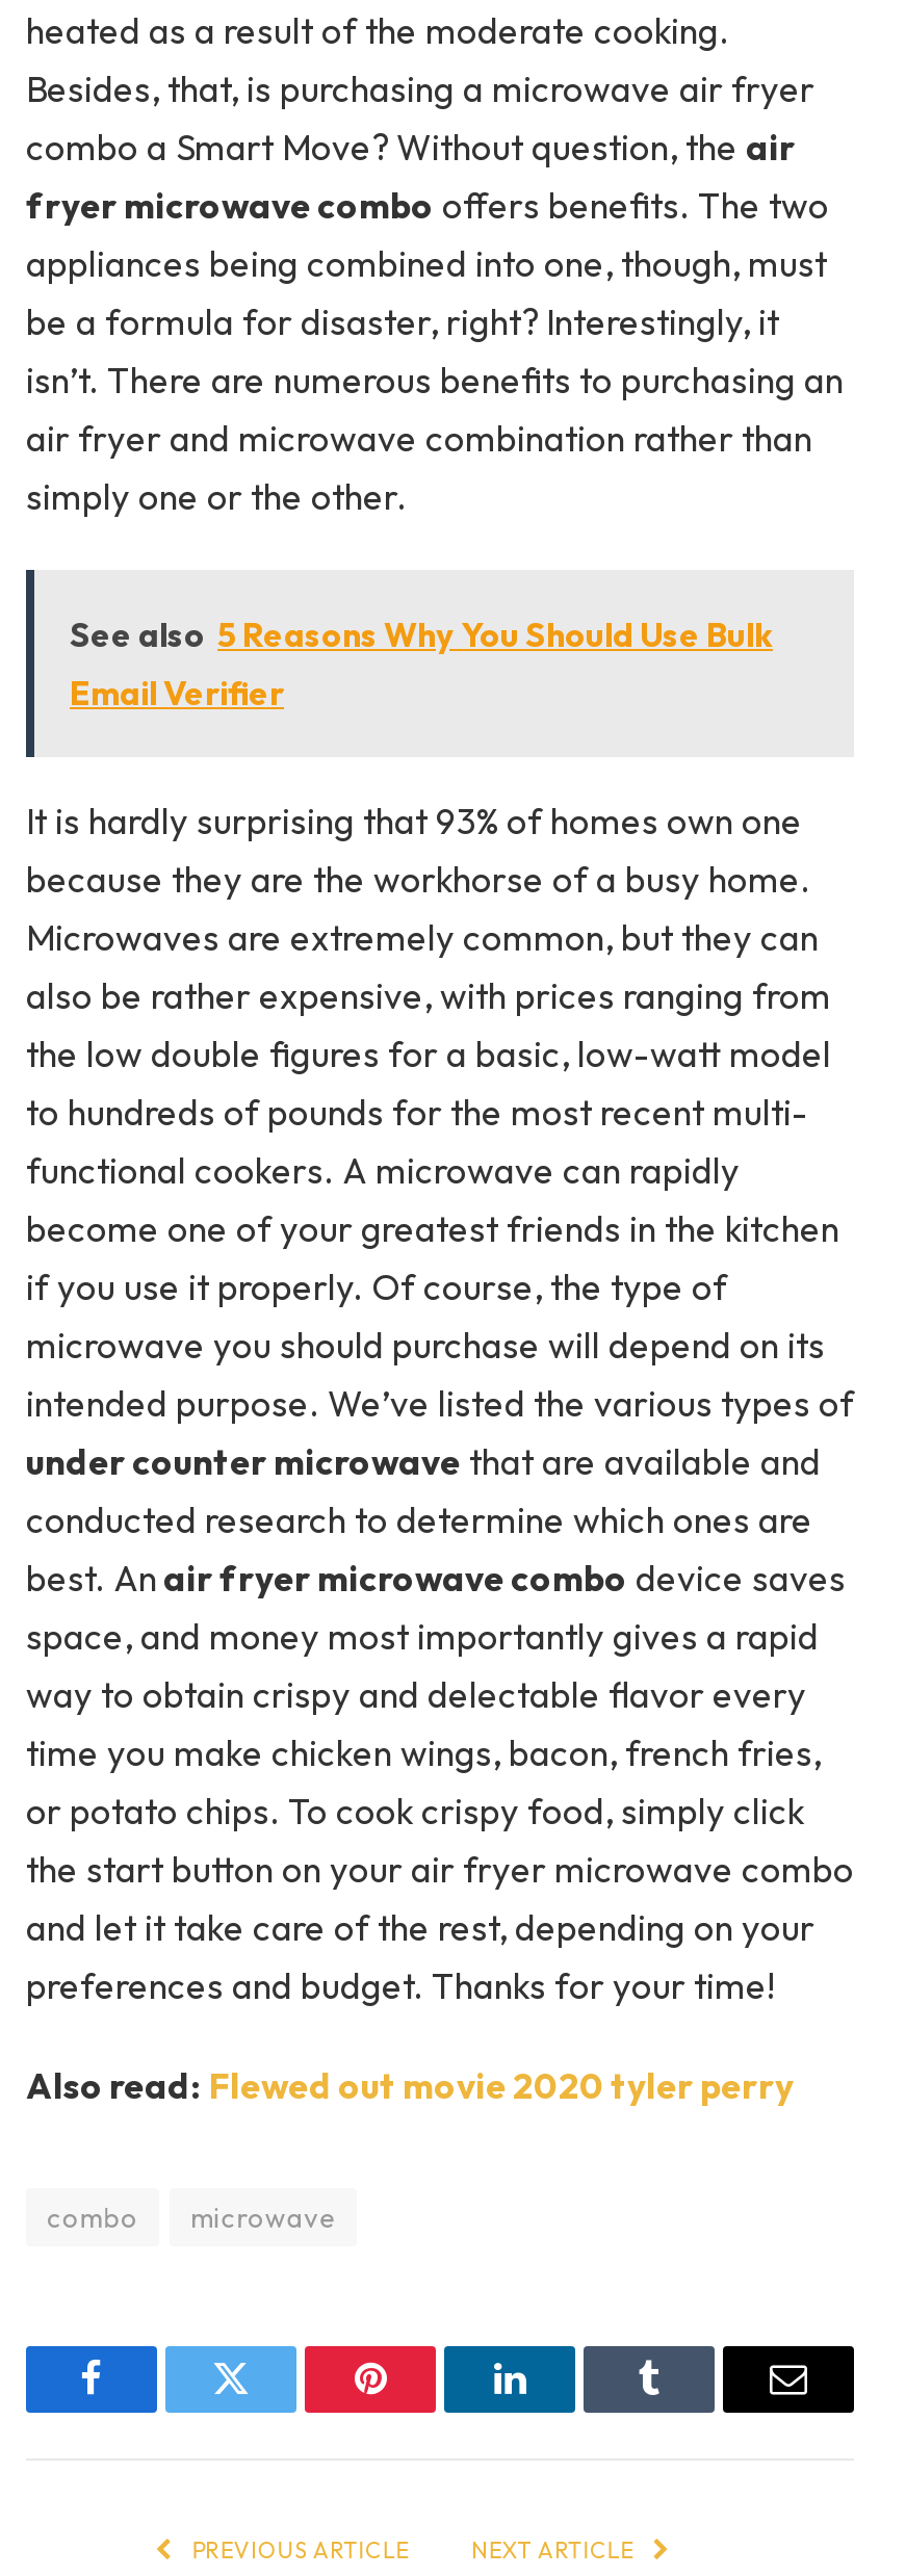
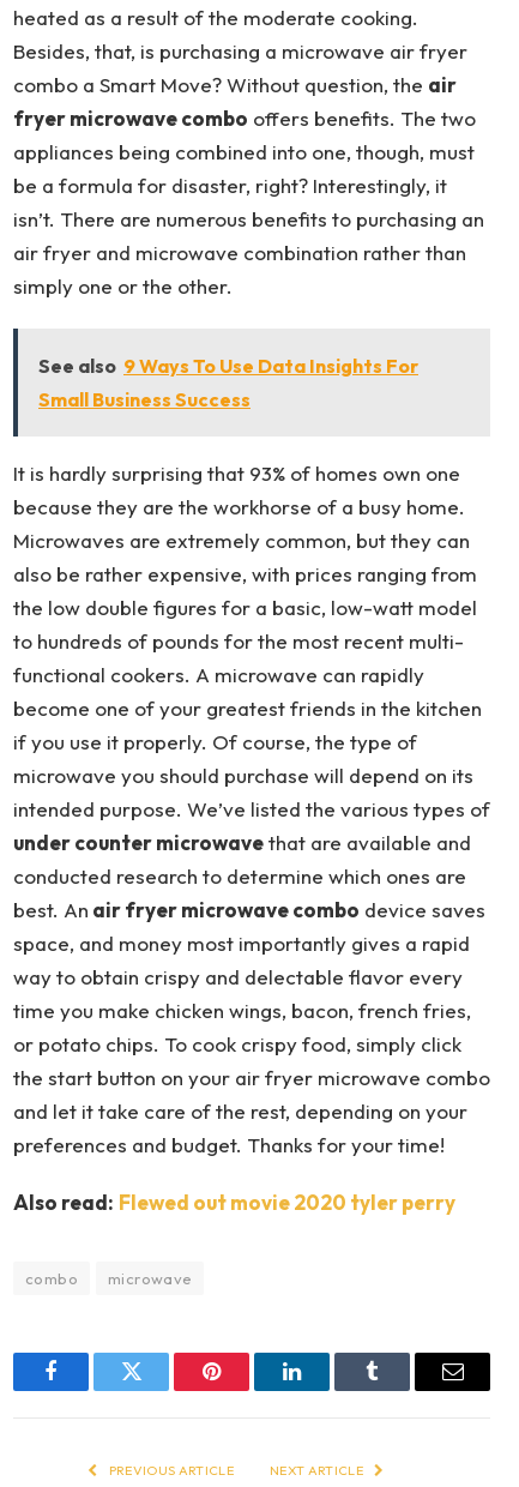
- See also 5 Reasons Why You Should Use Bulk
- Email Verifier
+ See also 9 Ways To Use Data Insights For
+ Small Business Success
